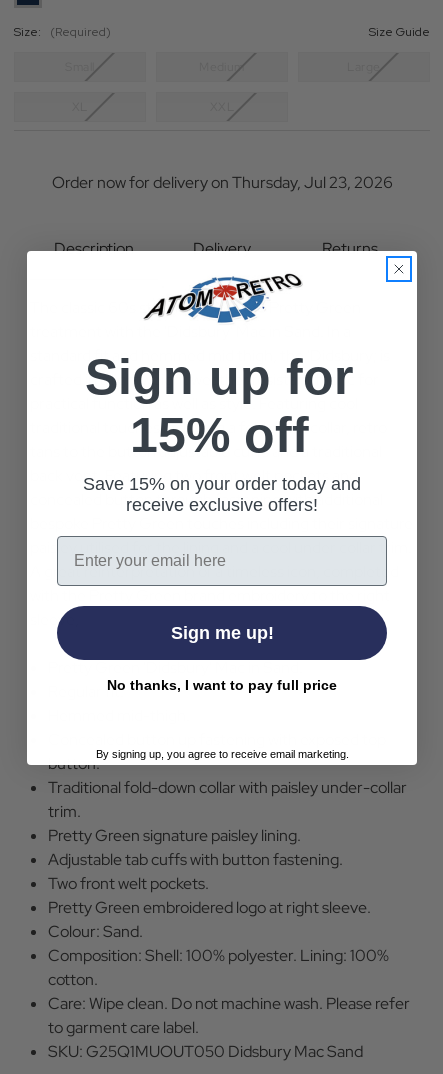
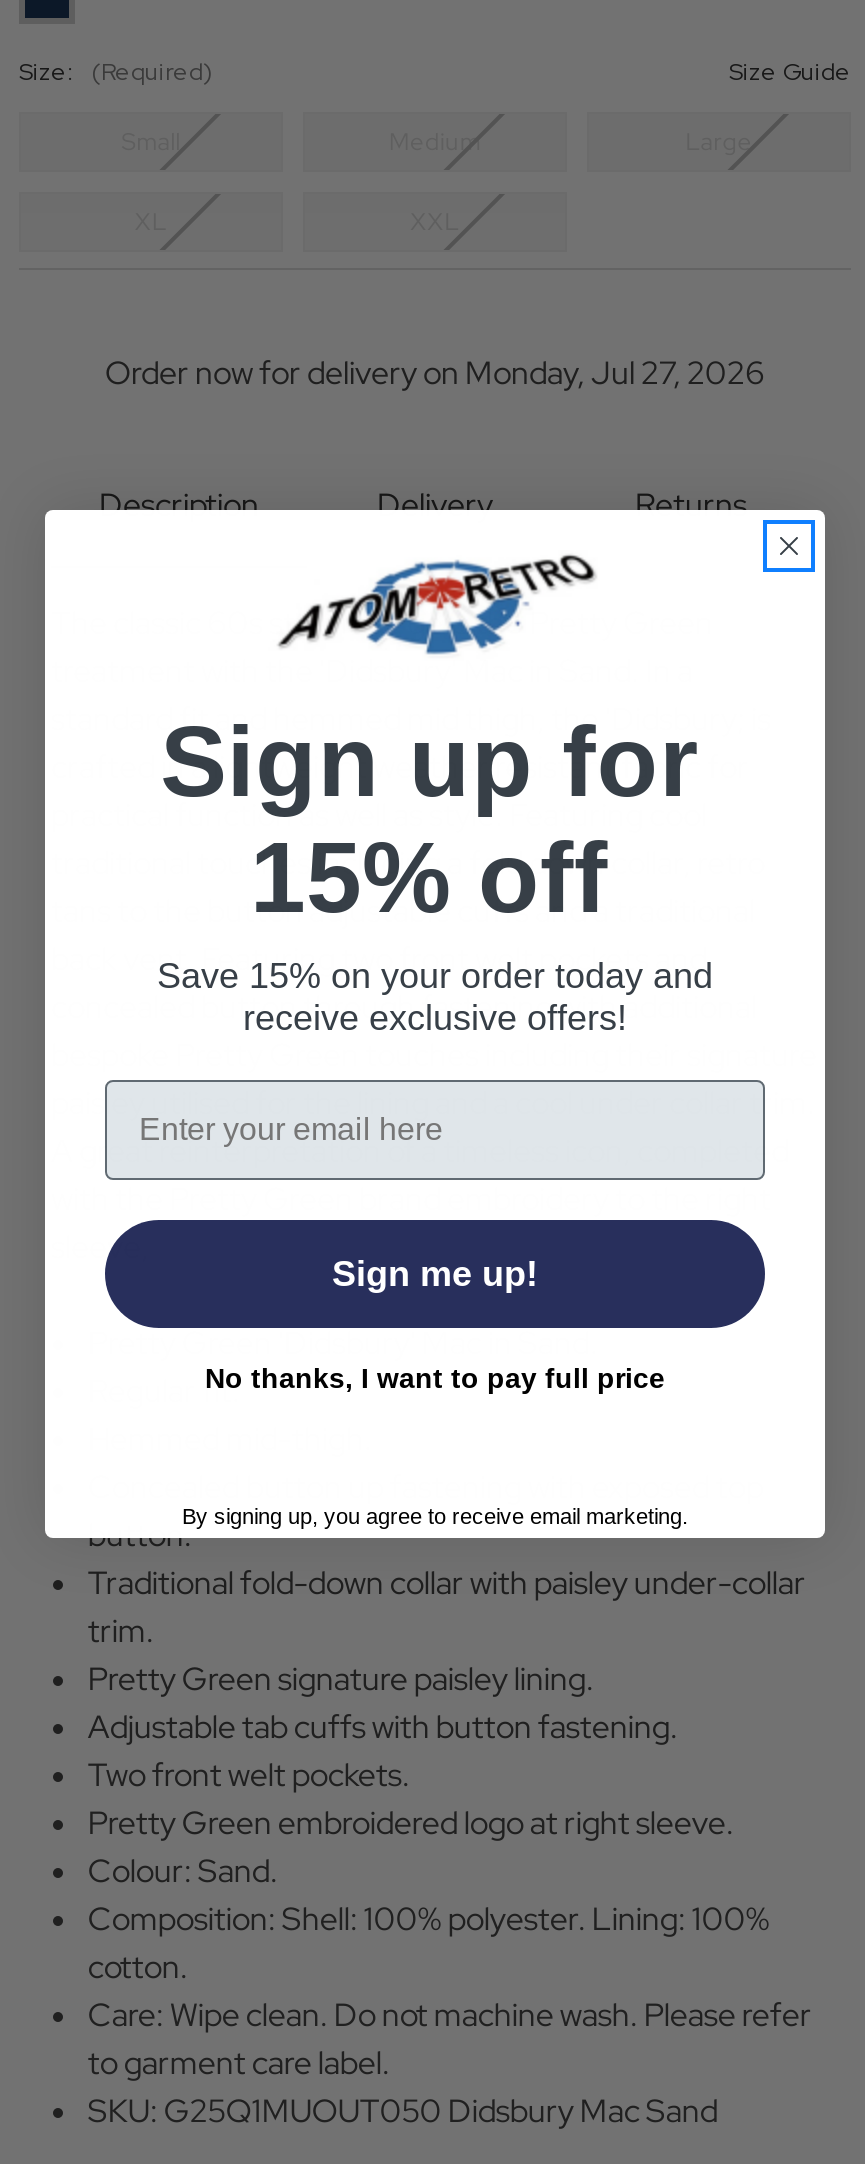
- Order now for delivery on Thursday, Jul 23, 2026
+ Order now for delivery on Monday, Jul 27, 2026
